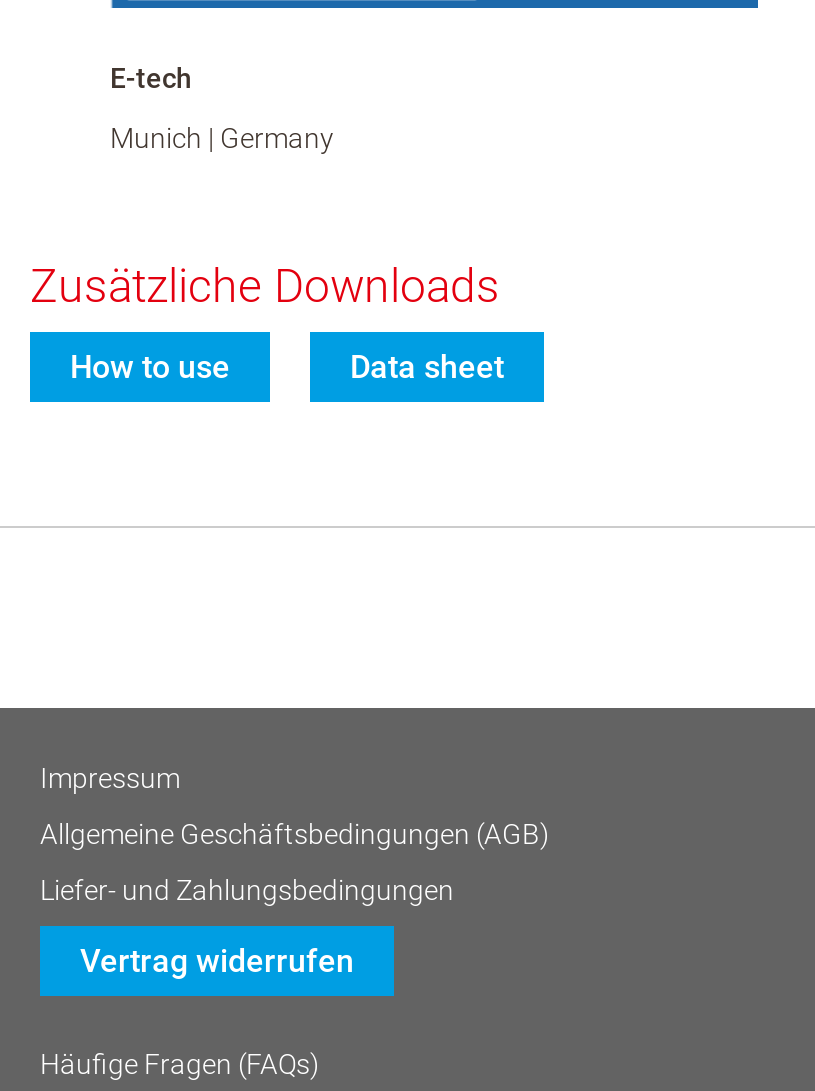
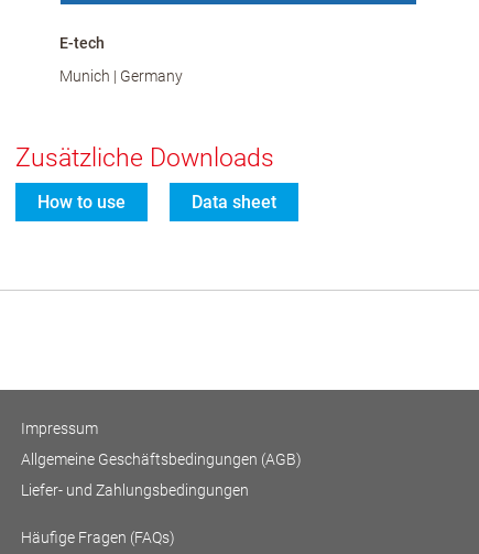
- Vertrag widerrufen
